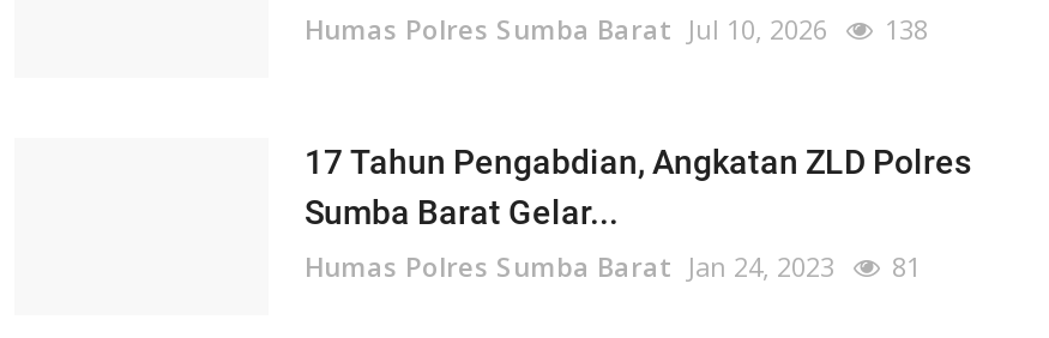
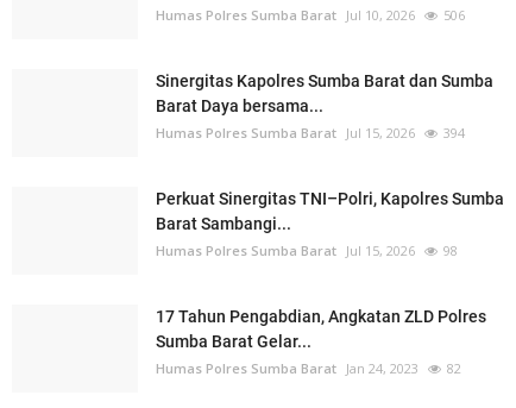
- 138
+ 506
+ Sinergitas Kapolres Sumba Barat dan Sumba
+ Barat Daya bersama...
+ Humas Polres Sumba Barat Jul 15, 2026
+ 394
+ Perkuat Sinergitas TNI–Polri, Kapolres Sumba
+ Barat Sambangi...
+ Humas Polres Sumba Barat Jul 15, 2026
+ 98

- Humas Polres Sumba Barat Jan 24, 2023 81
+ Humas Polres Sumba Barat Jan 24, 2023 82
